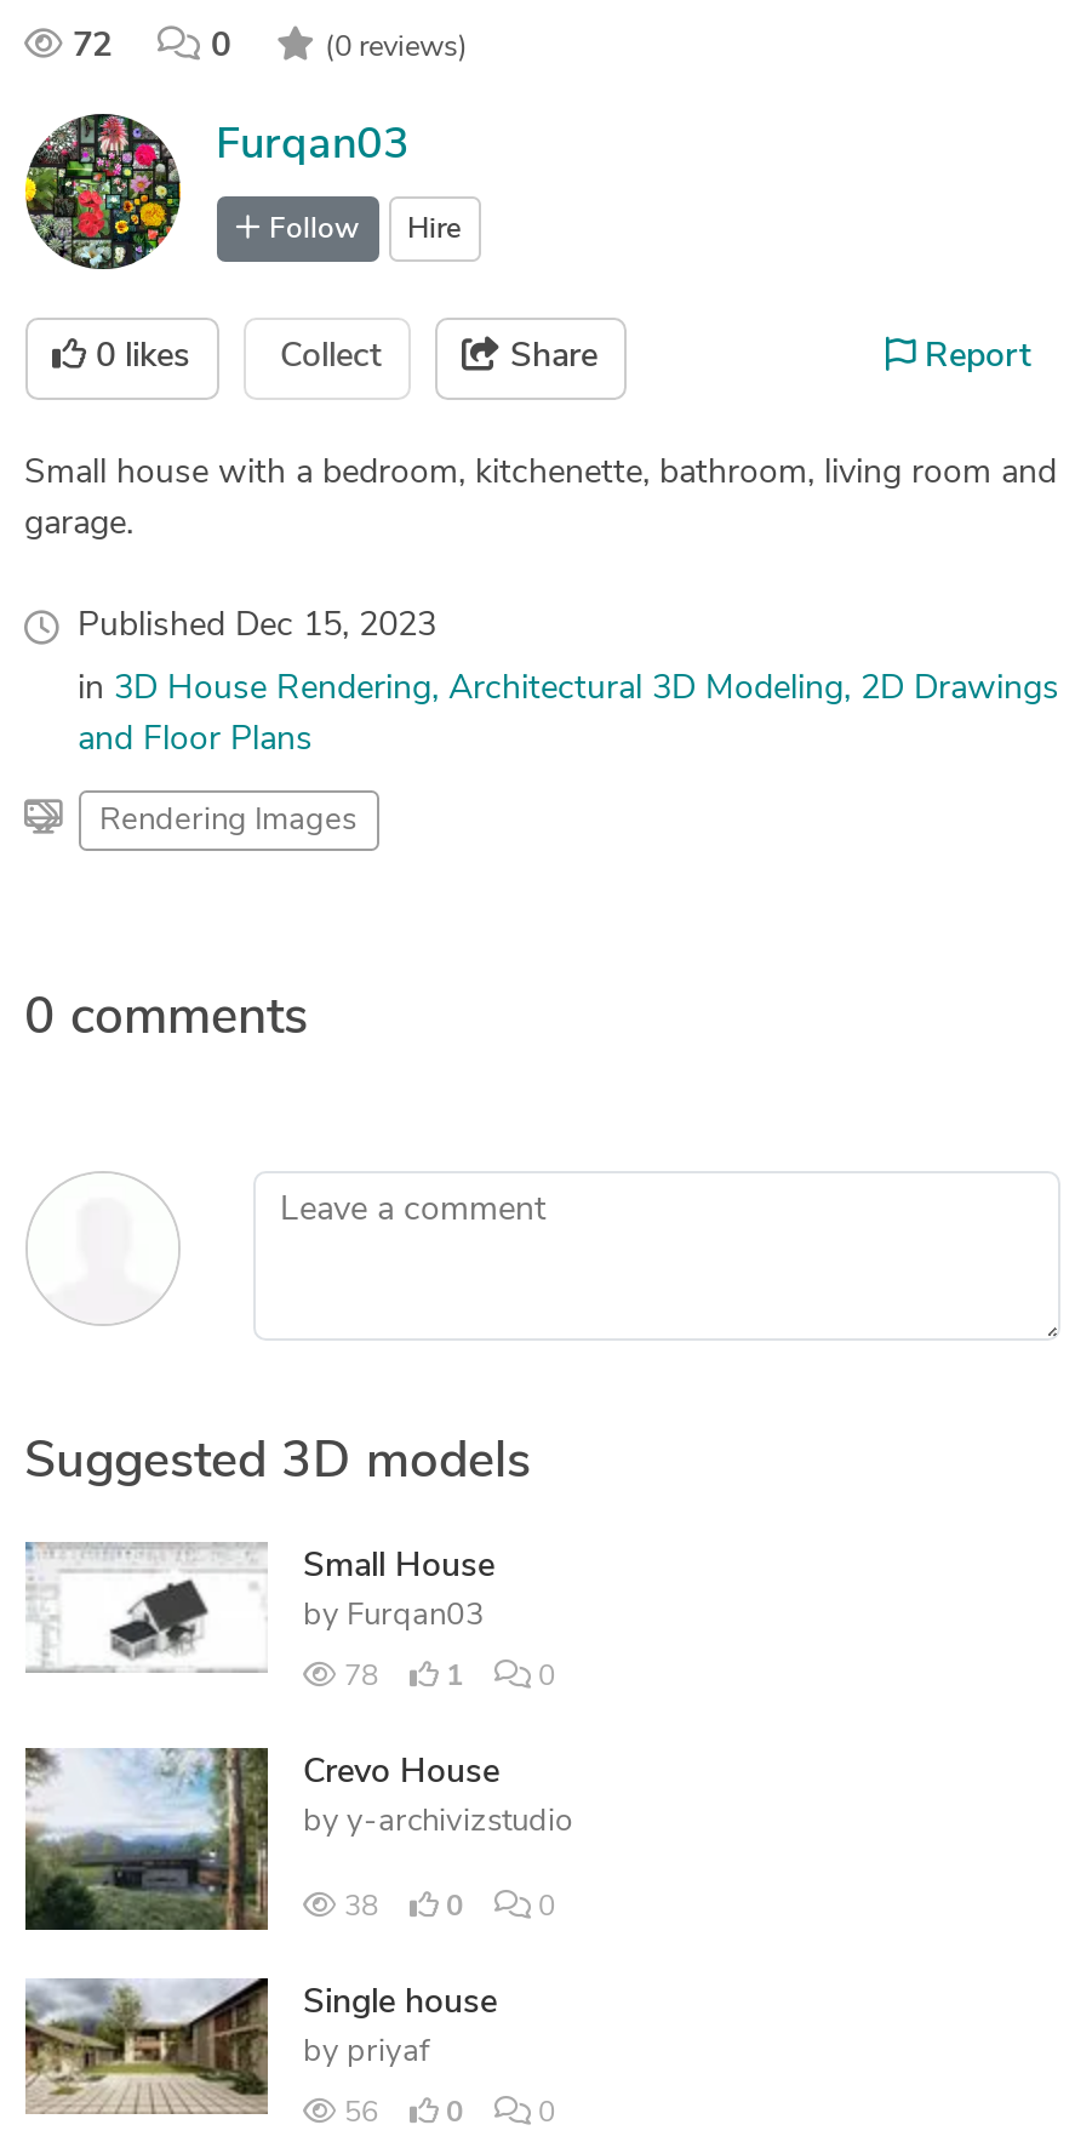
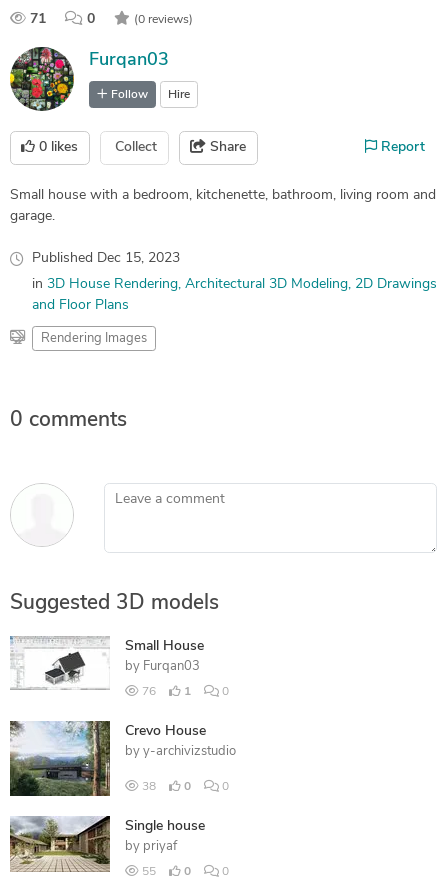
- 72
+ 71

- 78
+ 76

- 56
+ 55
